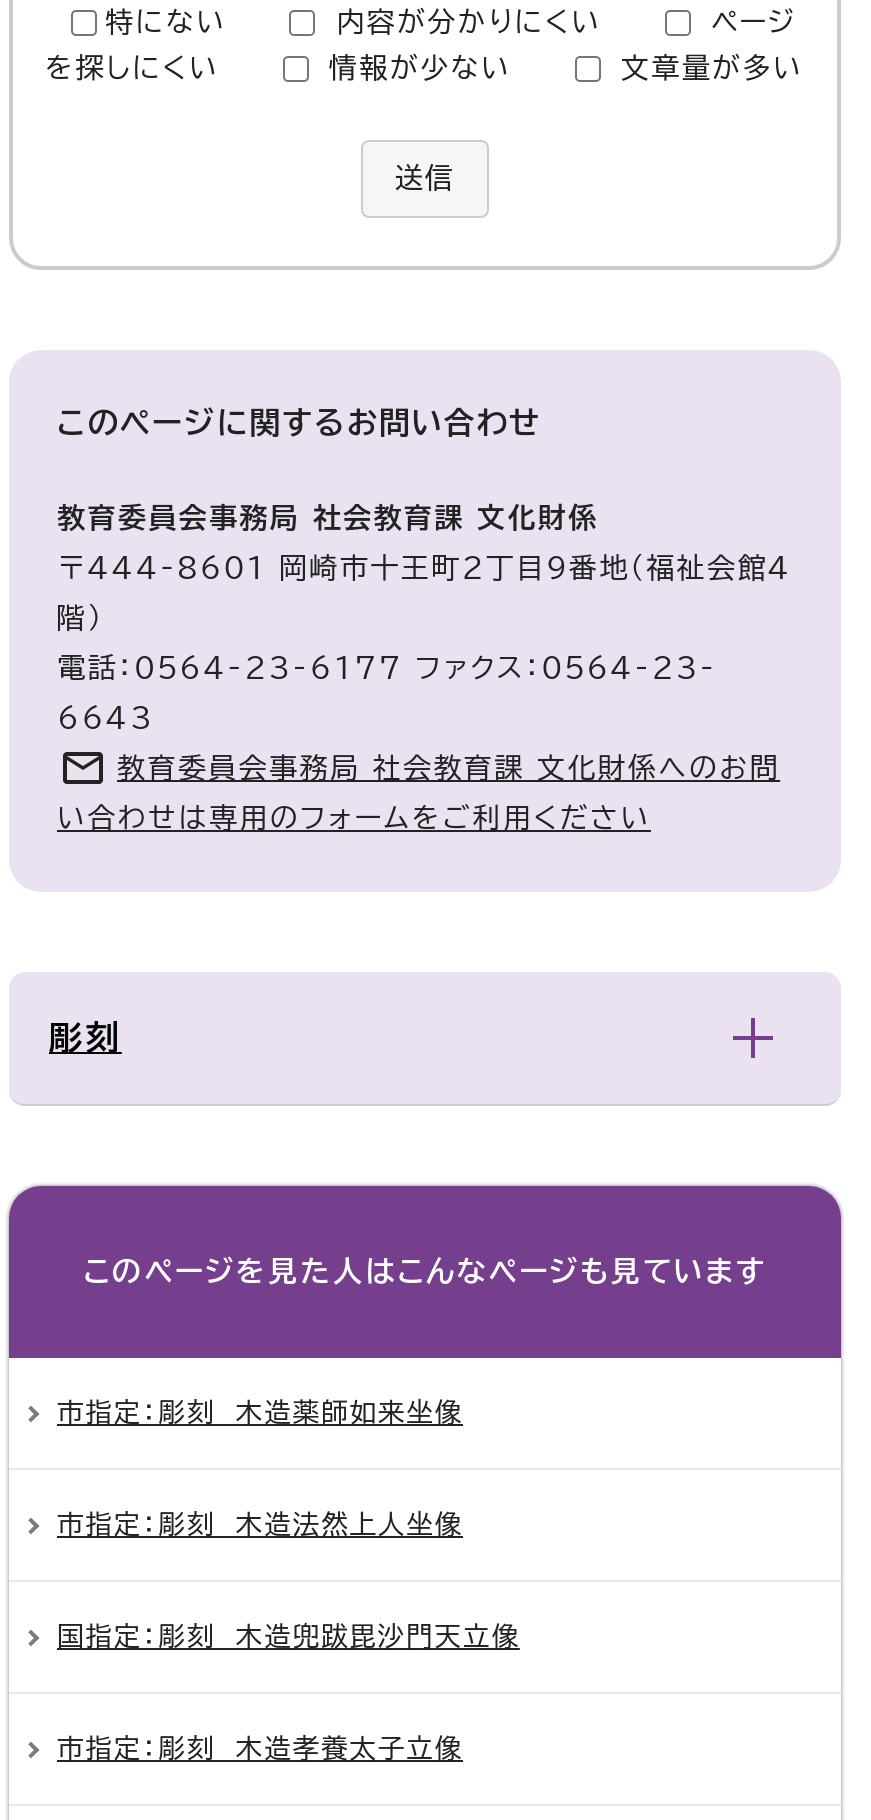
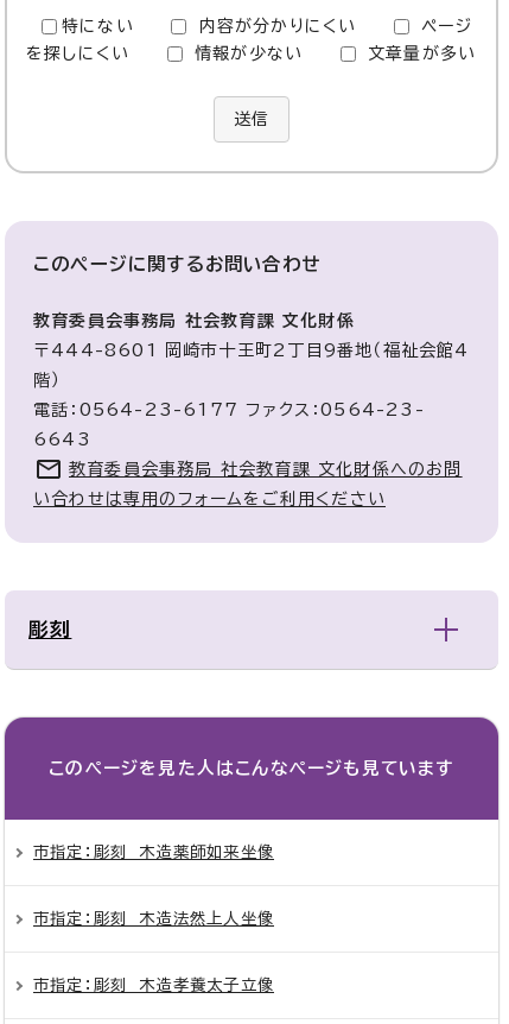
- 国指定：彫刻 木造兜跋毘沙門天立像
